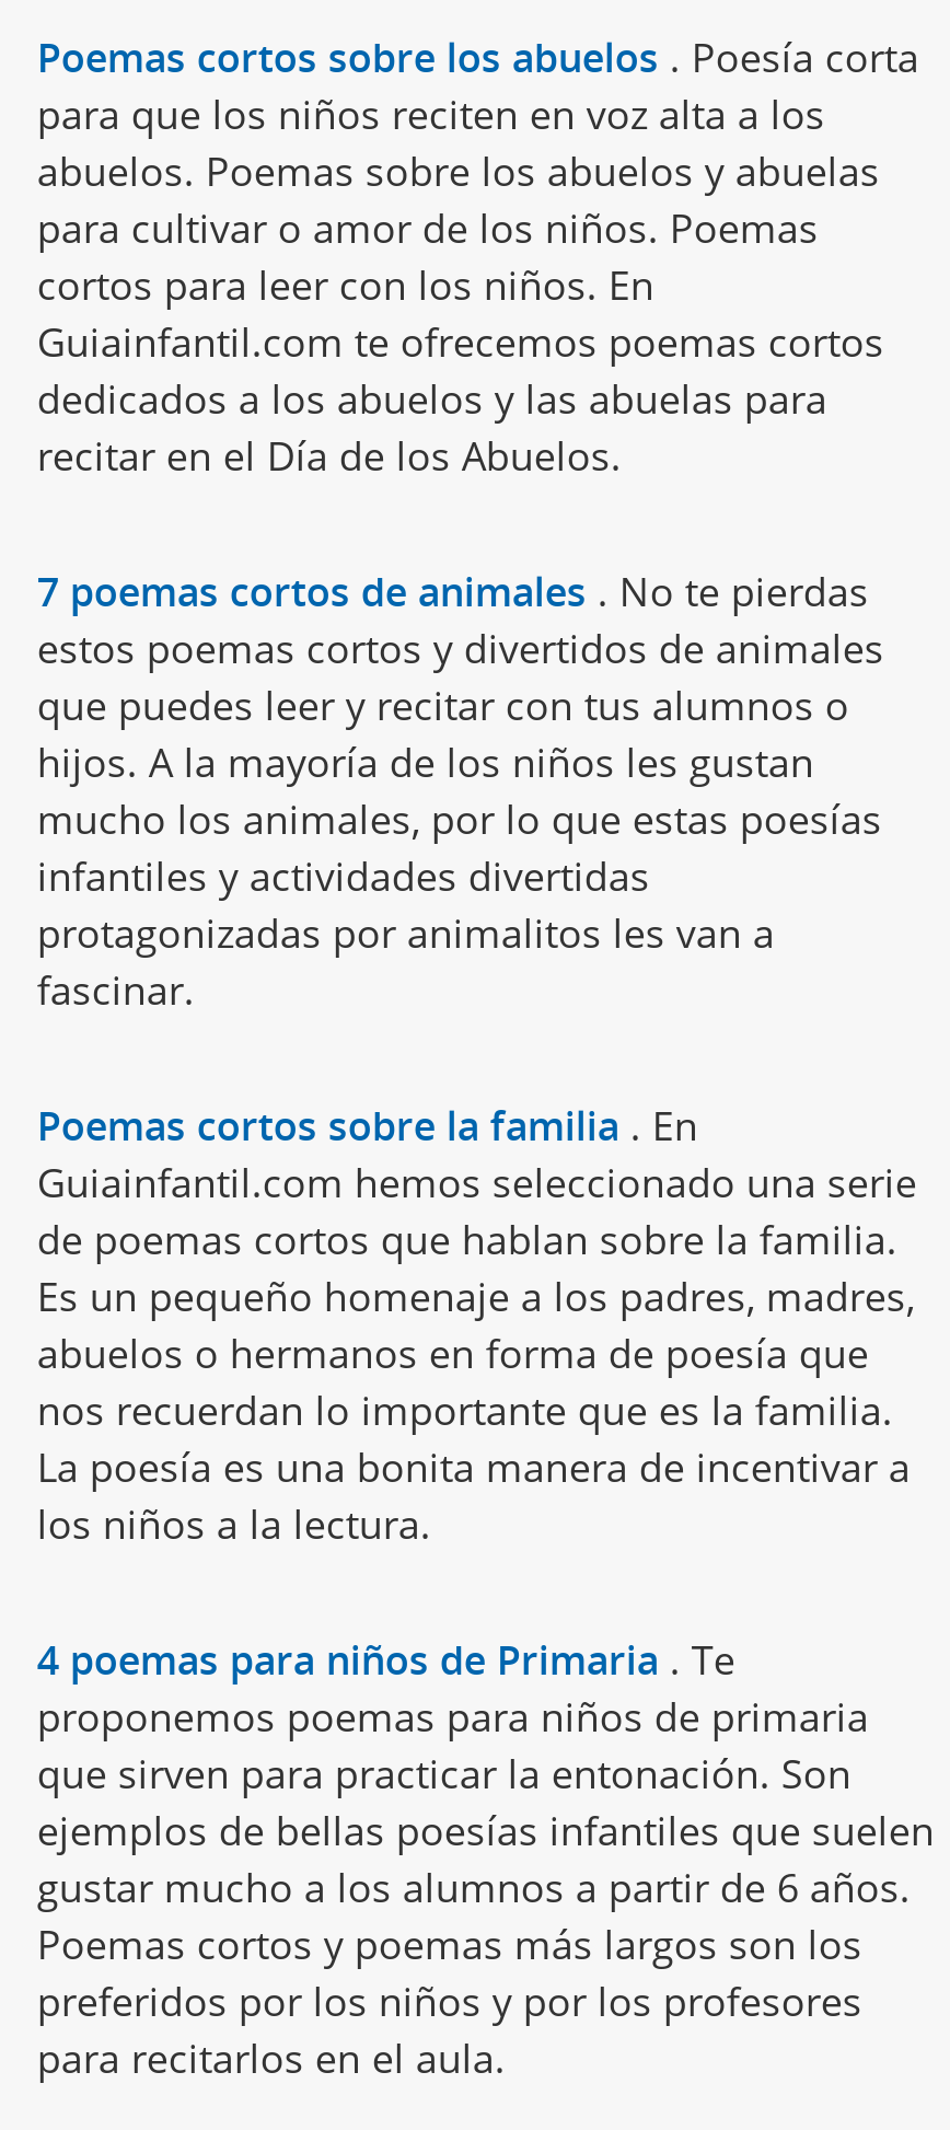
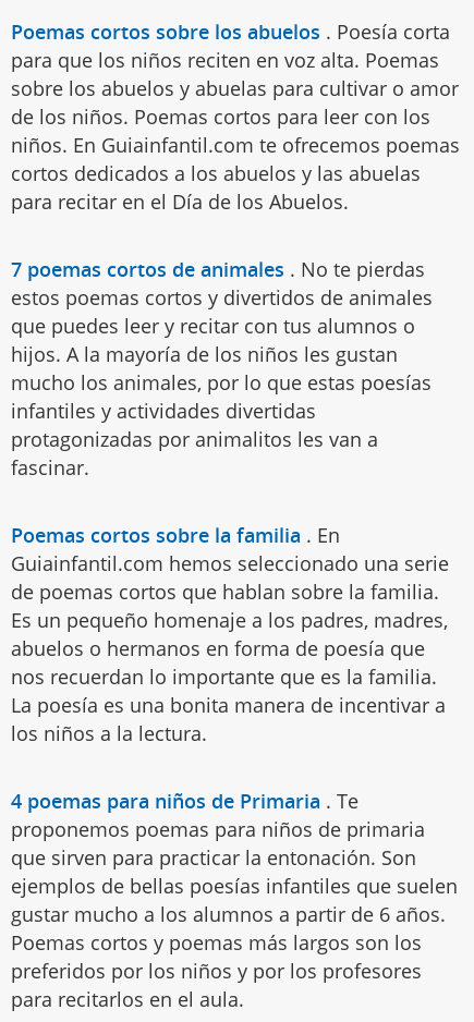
- para que los niños reciten en voz alta a los
- abuelos. Poemas sobre los abuelos y abuelas
- para cultivar o amor de los niños. Poemas
- cortos para leer con los niños. En
- Guiainfantil.com te ofrecemos poemas cortos
- dedicados a los abuelos y las abuelas para
- recitar en el Día de los Abuelos.
+ para que los niños reciten en voz alta. Poemas
+ sobre los abuelos y abuelas para cultivar o amor
+ de los niños. Poemas cortos para leer con los
+ niños. En Guiainfantil.com te ofrecemos poemas
+ cortos dedicados a los abuelos y las abuelas
+ para recitar en el Día de los Abuelos.
